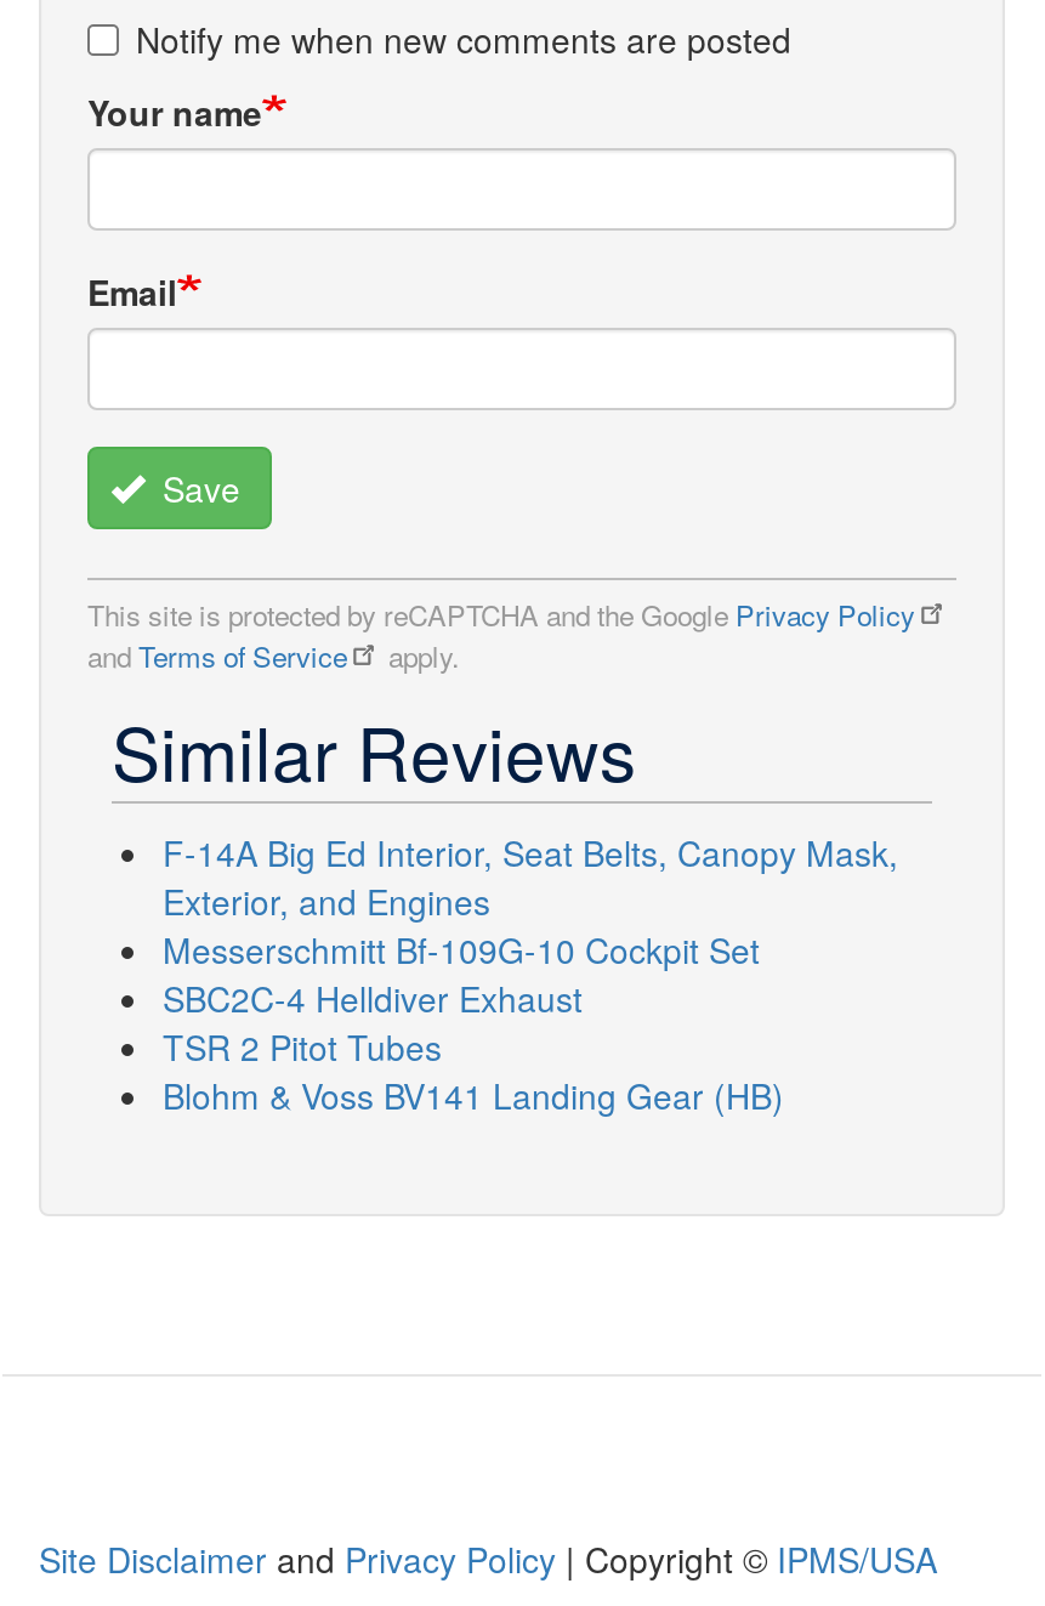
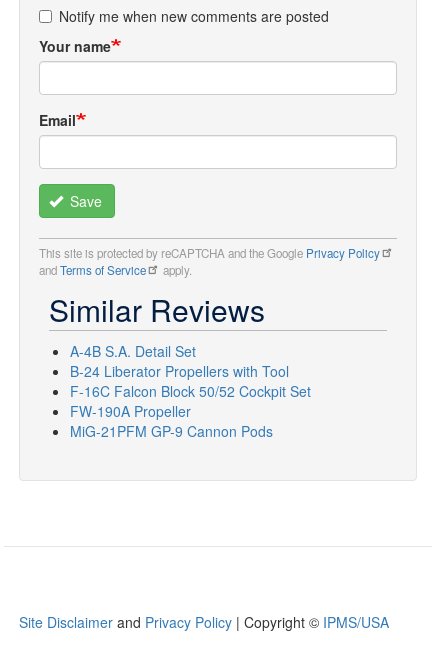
- F-14A Big Ed Interior, Seat Belts, Canopy Mask,
- Exterior, and Engines
- Messerschmitt Bf-109G-10 Cockpit Set
- SBC2C-4 Helldiver Exhaust
- TSR 2 Pitot Tubes
- Blohm & Voss BV141 Landing Gear (HB)
+ A-4B S.A. Detail Set
+ B-24 Liberator Propellers with Tool
+ F-16C Falcon Block 50/52 Cockpit Set
+ FW-190A Propeller
+ MiG-21PFM GP-9 Cannon Pods
